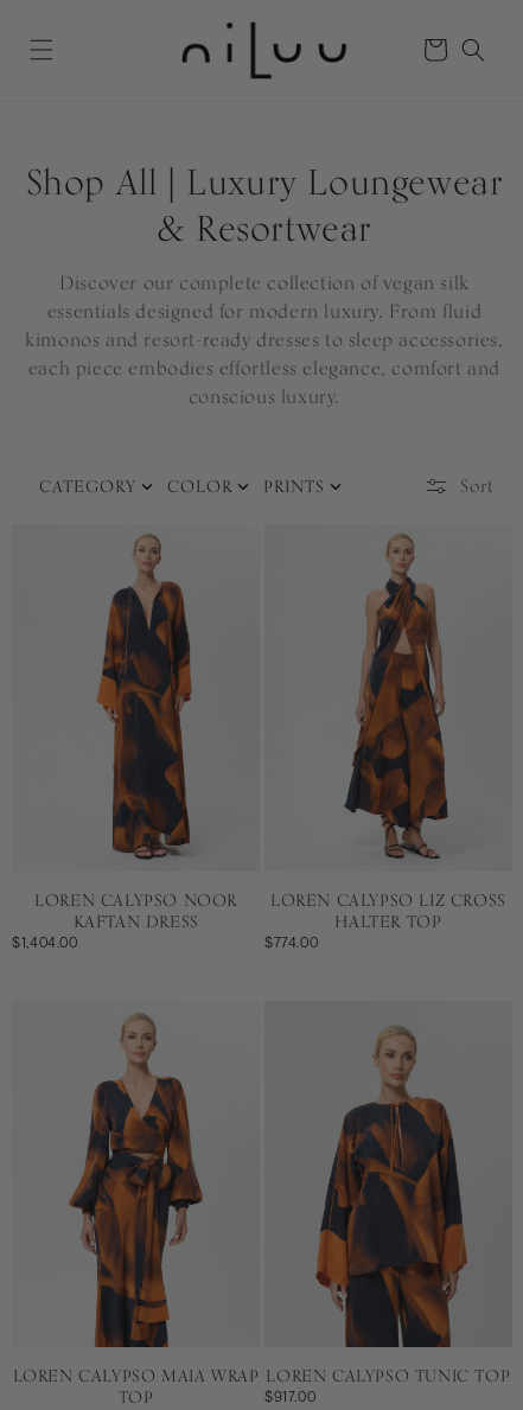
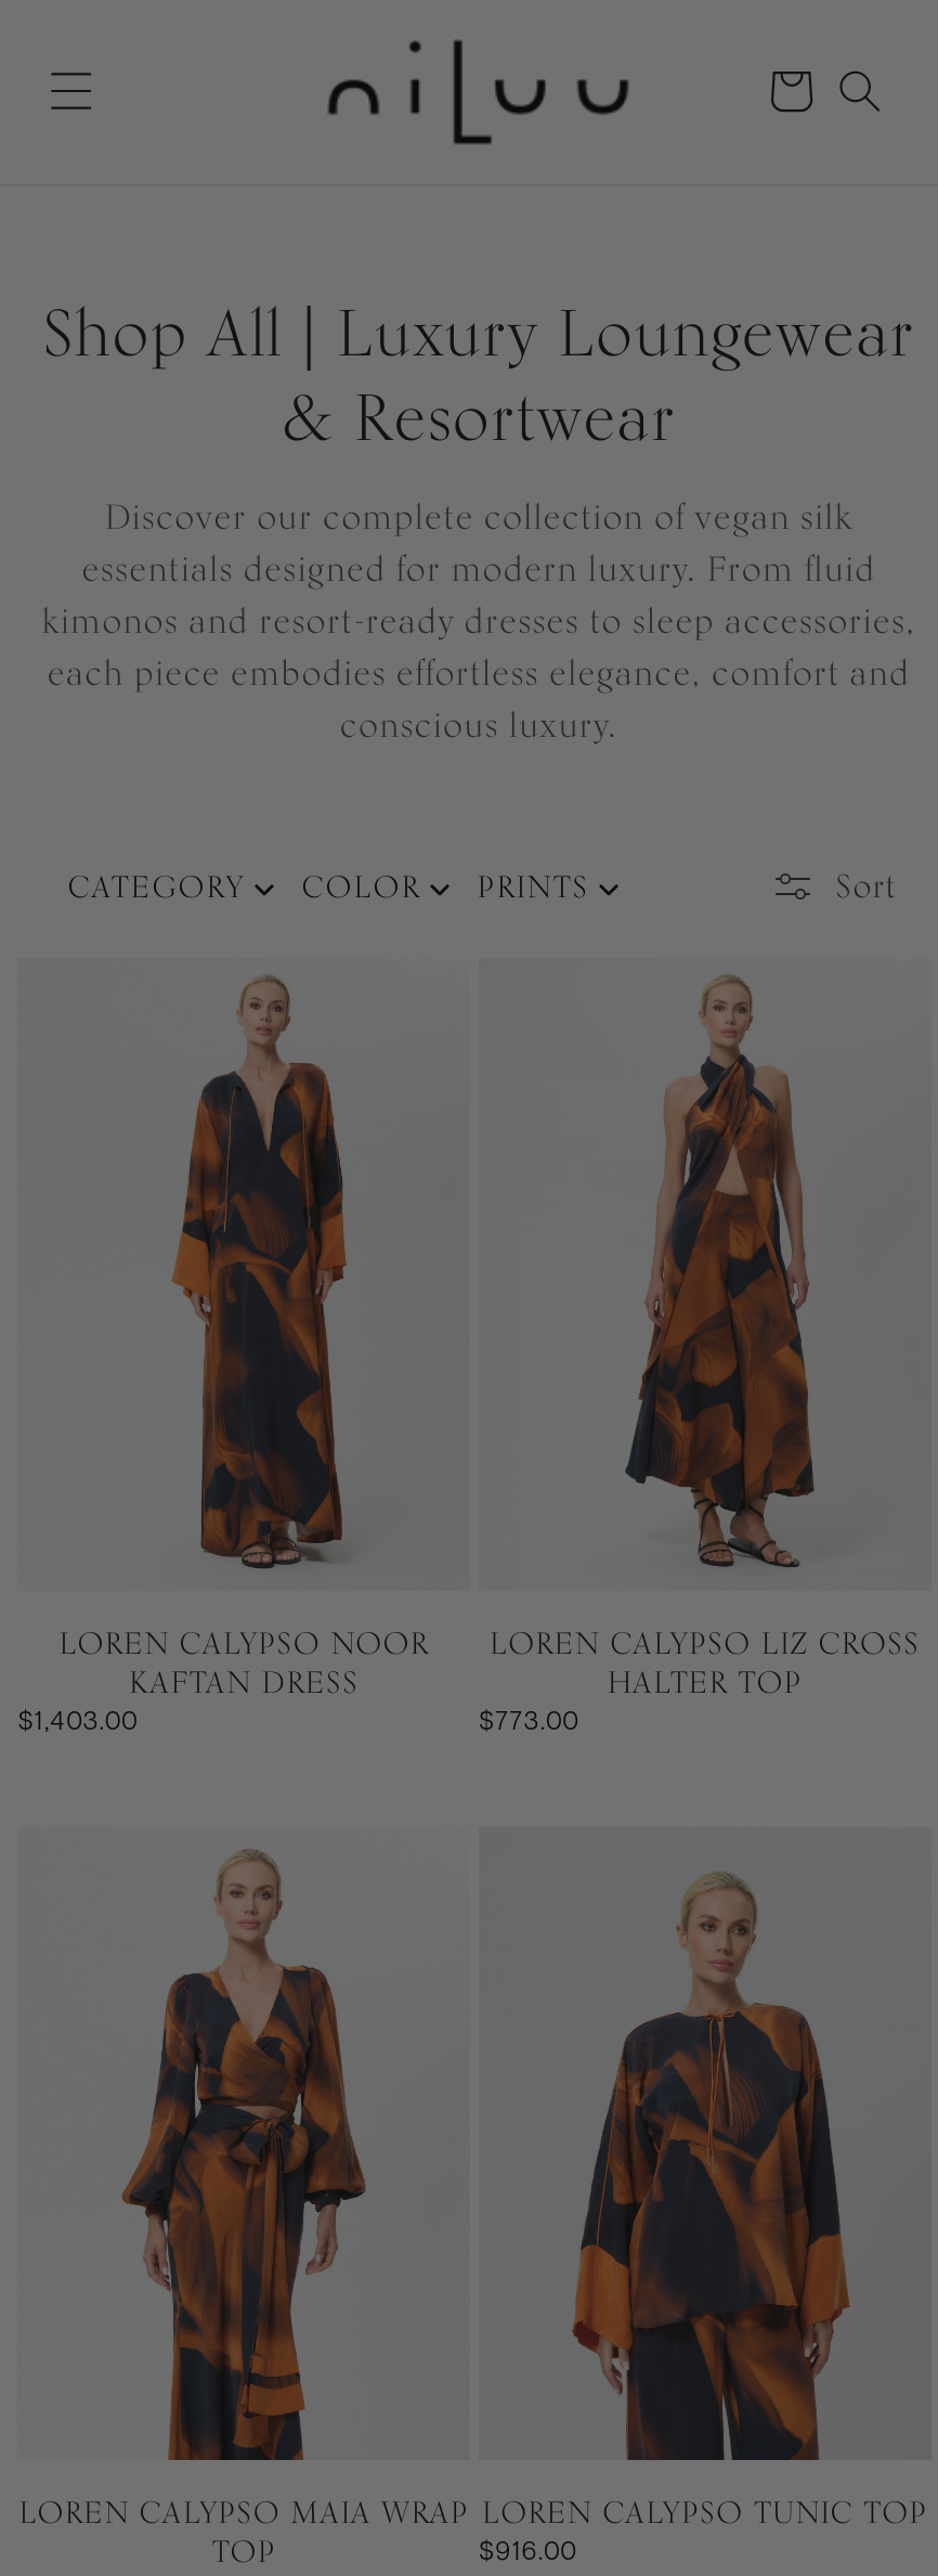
- $1,404.00
+ $1,403.00

- $774.00
+ $773.00

- $917.00
+ $916.00
